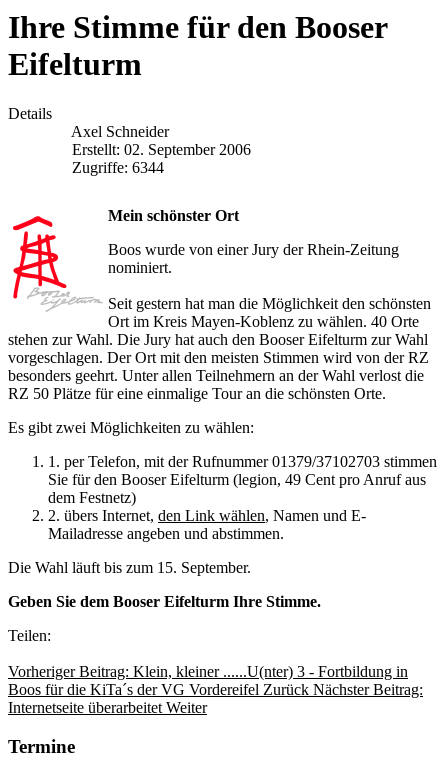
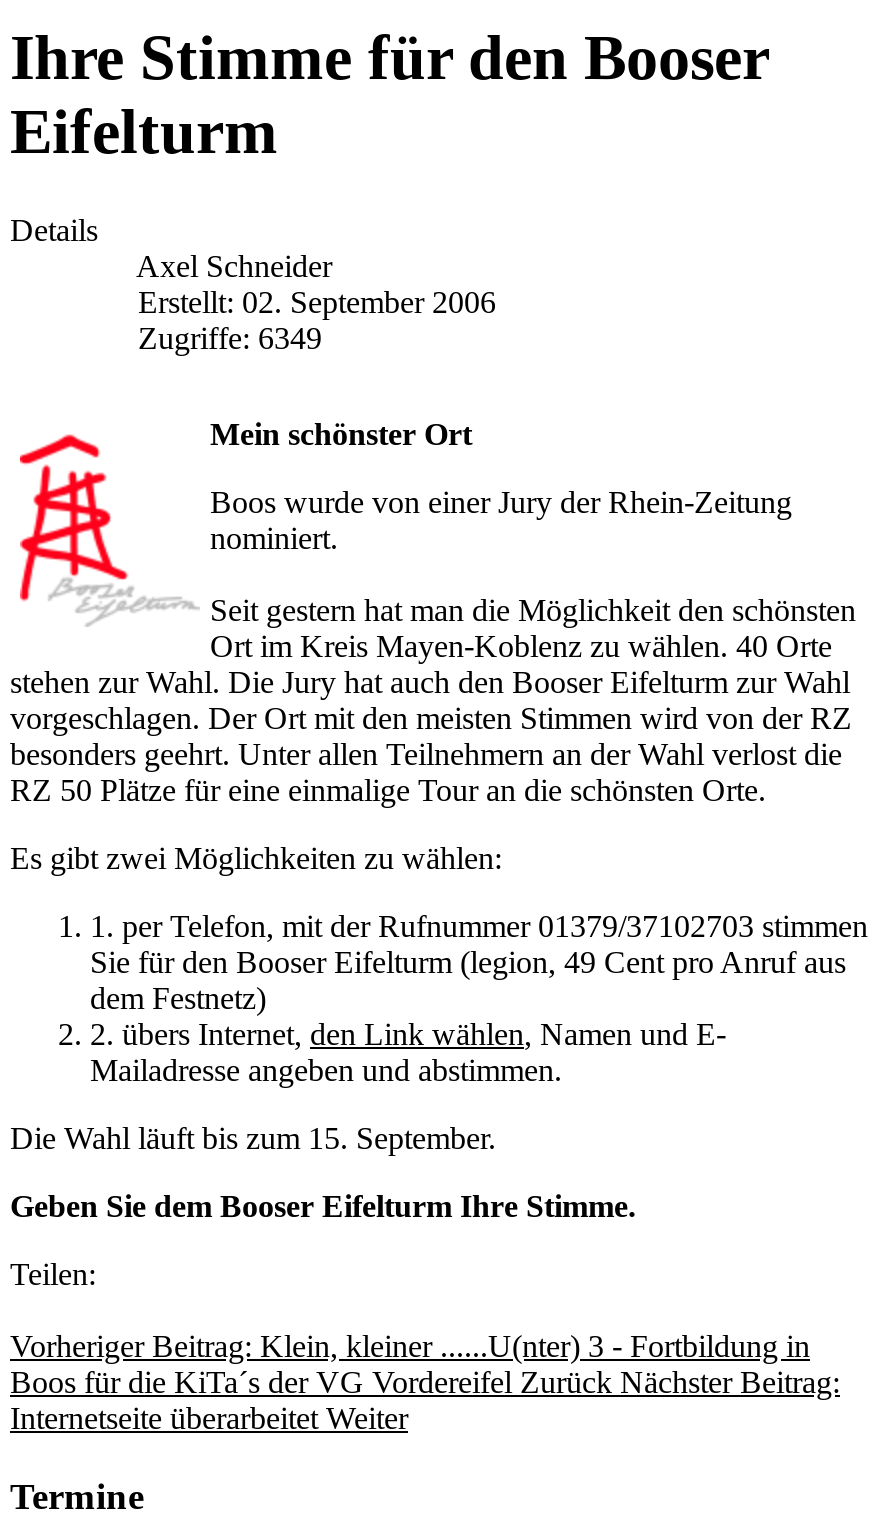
- Zugriffe: 6344
+ Zugriffe: 6349
